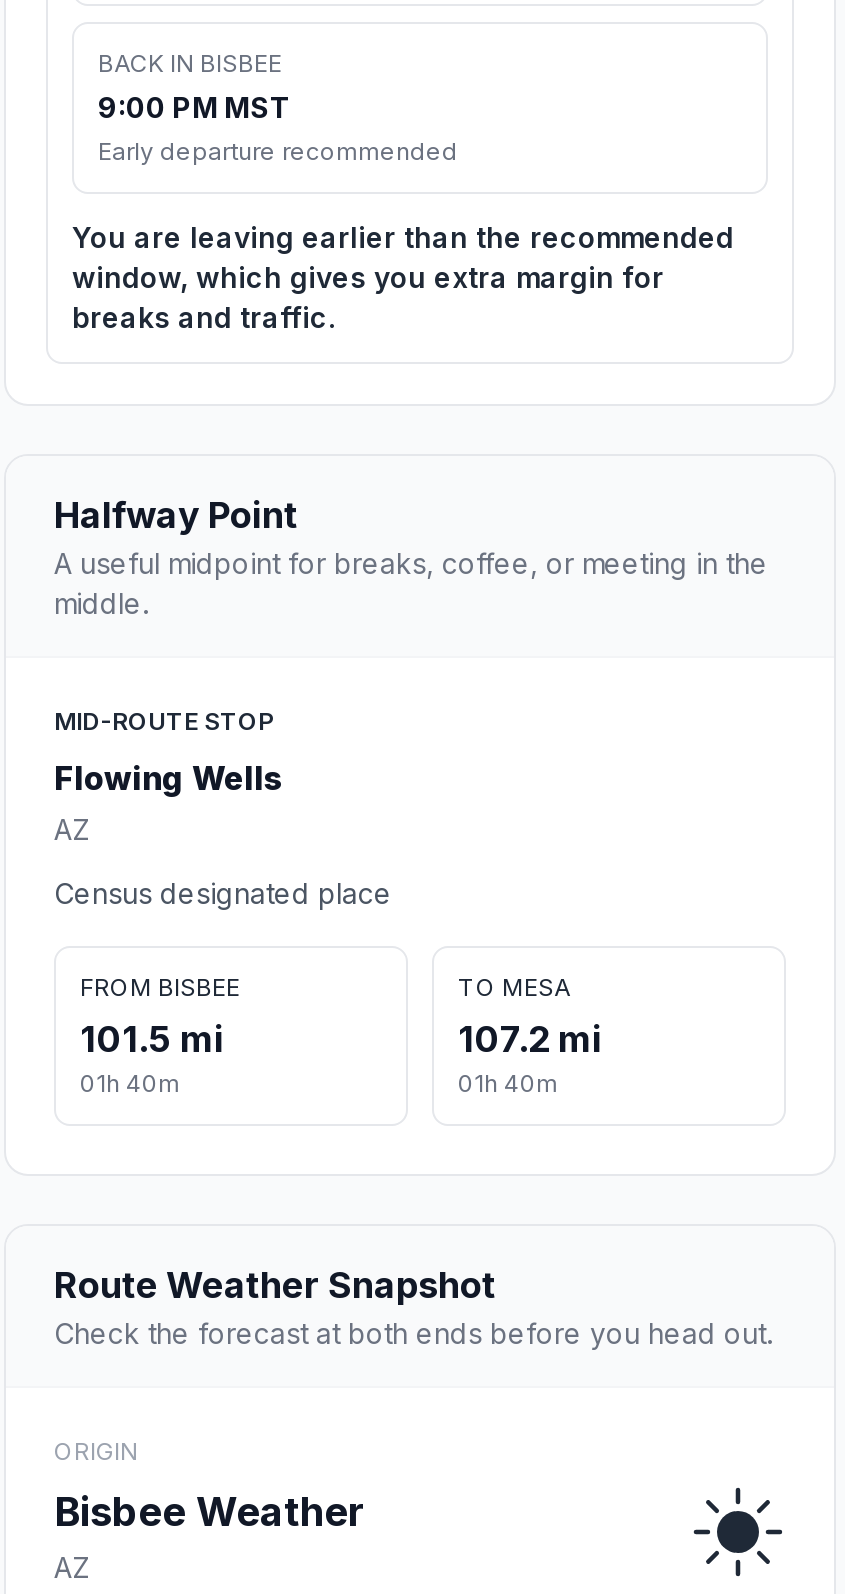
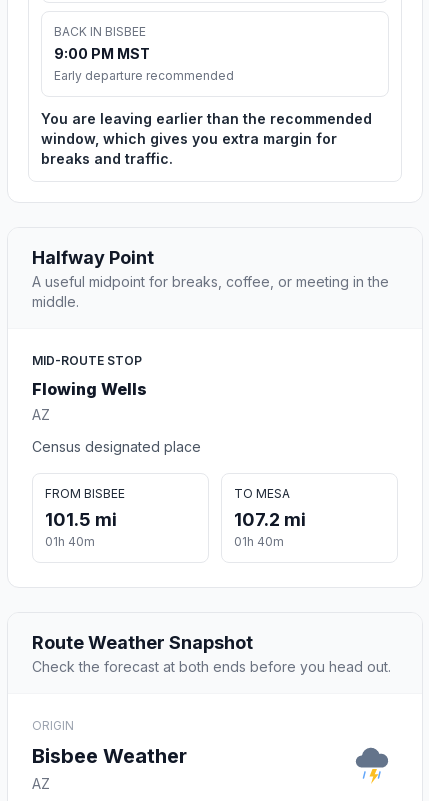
- [image]
+ [image]
